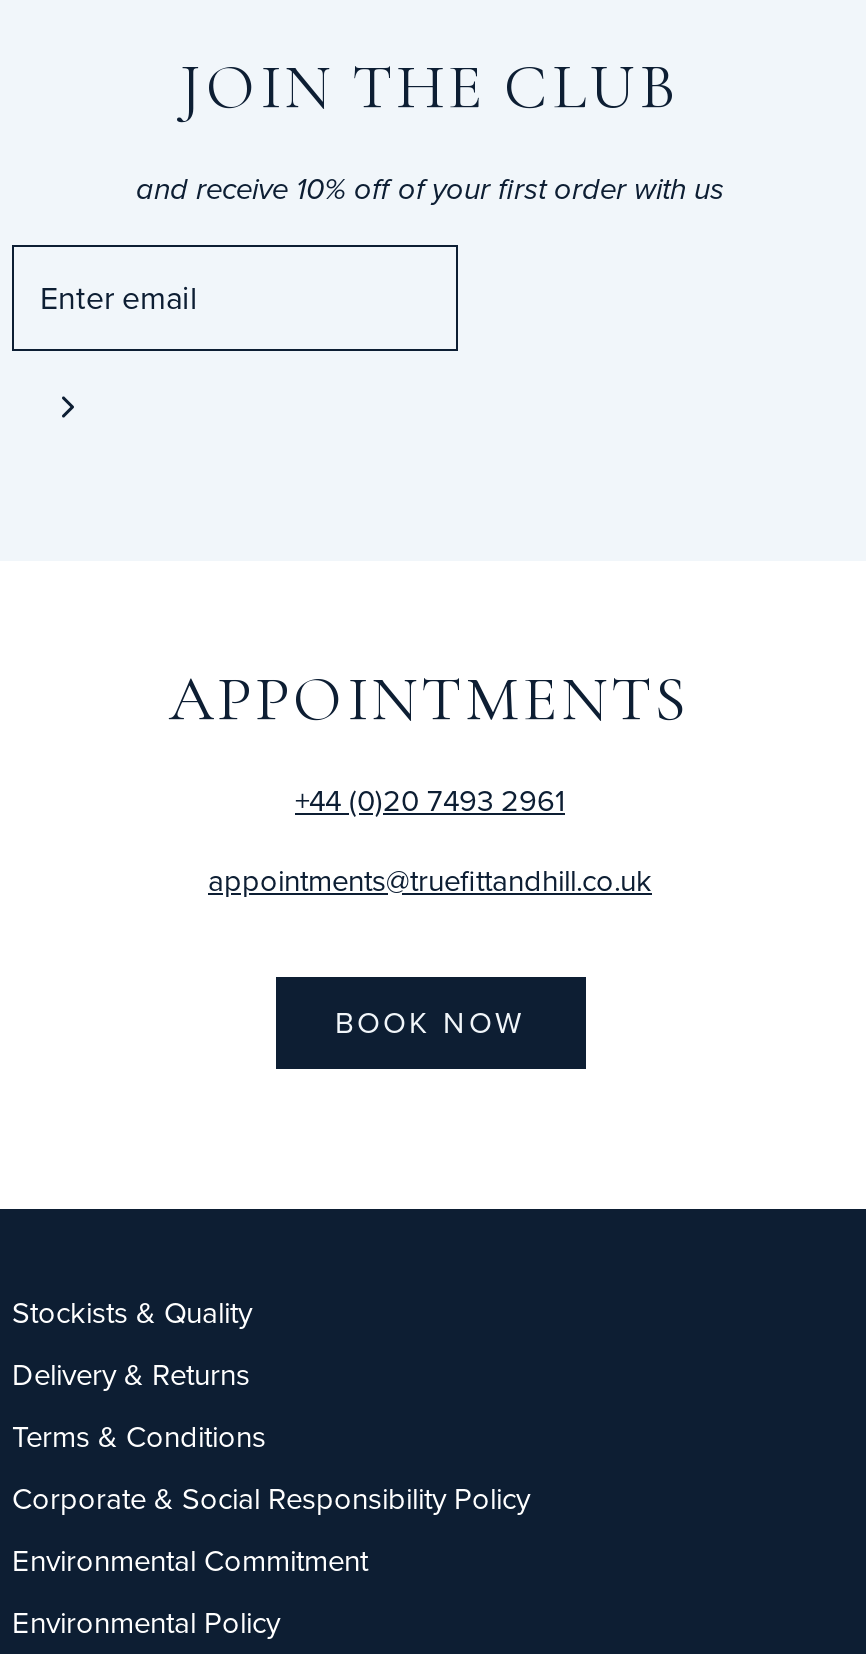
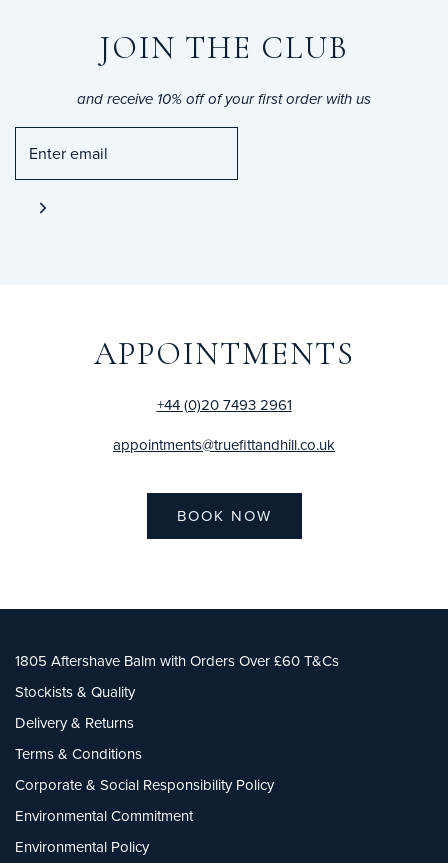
+ 1805 Aftershave Balm with Orders Over £60 T&Cs
